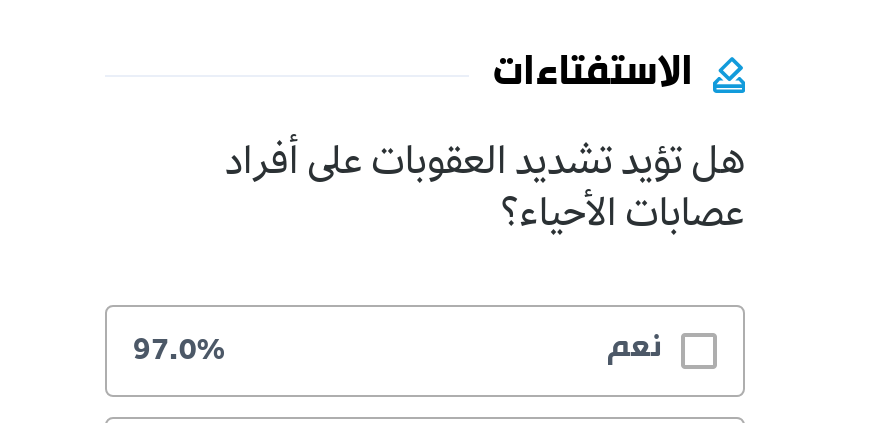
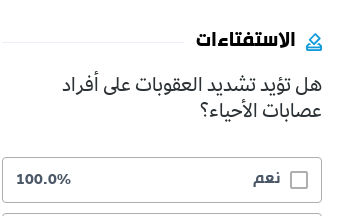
- 97.0%
+ 100.0%
